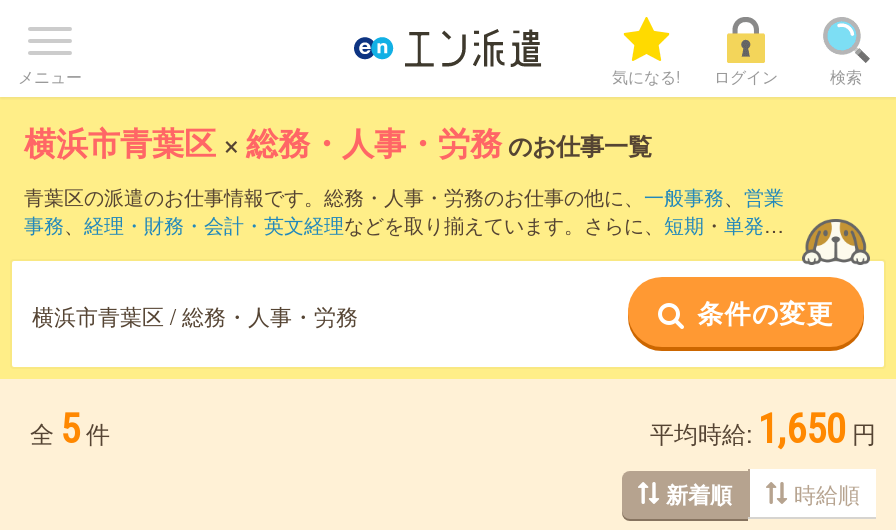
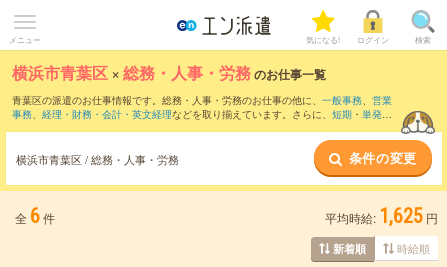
- 全 5 件
+ 全 6 件

- 平均時給: 1,650 円
+ 平均時給: 1,625 円
